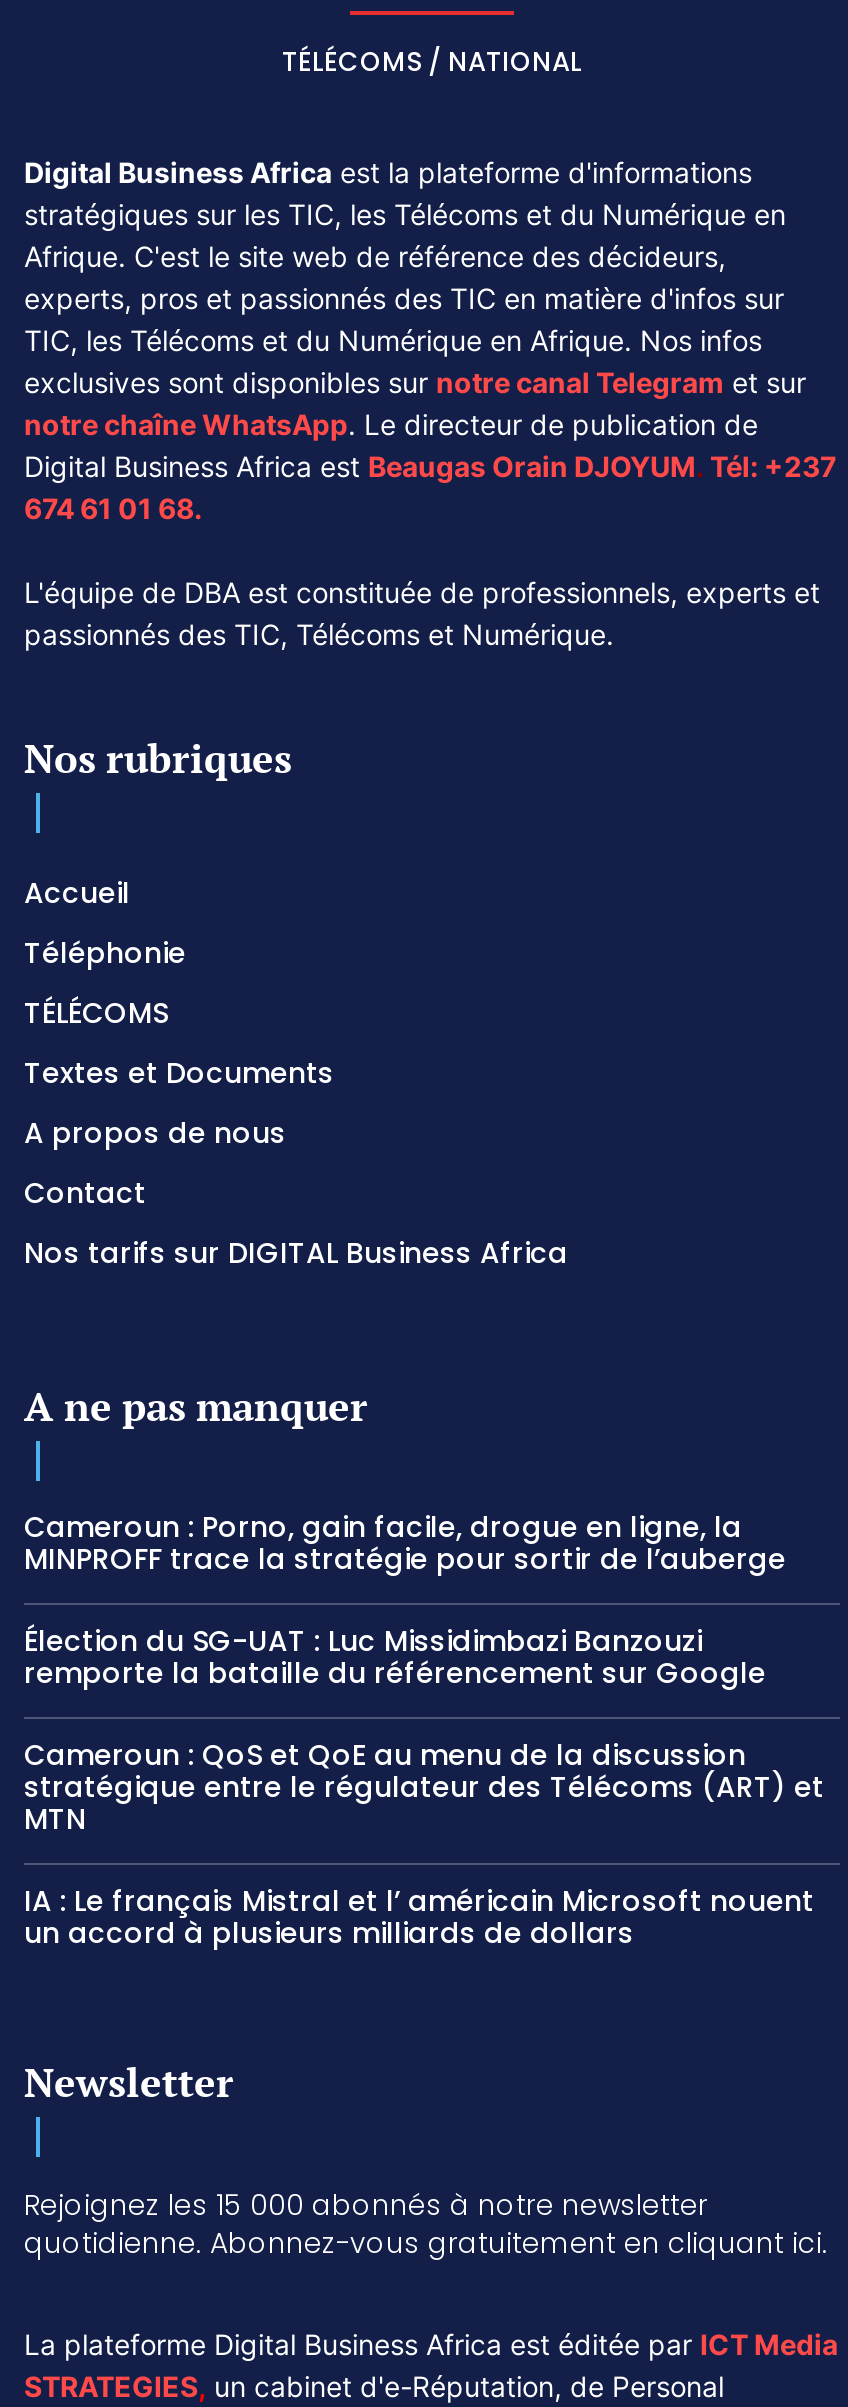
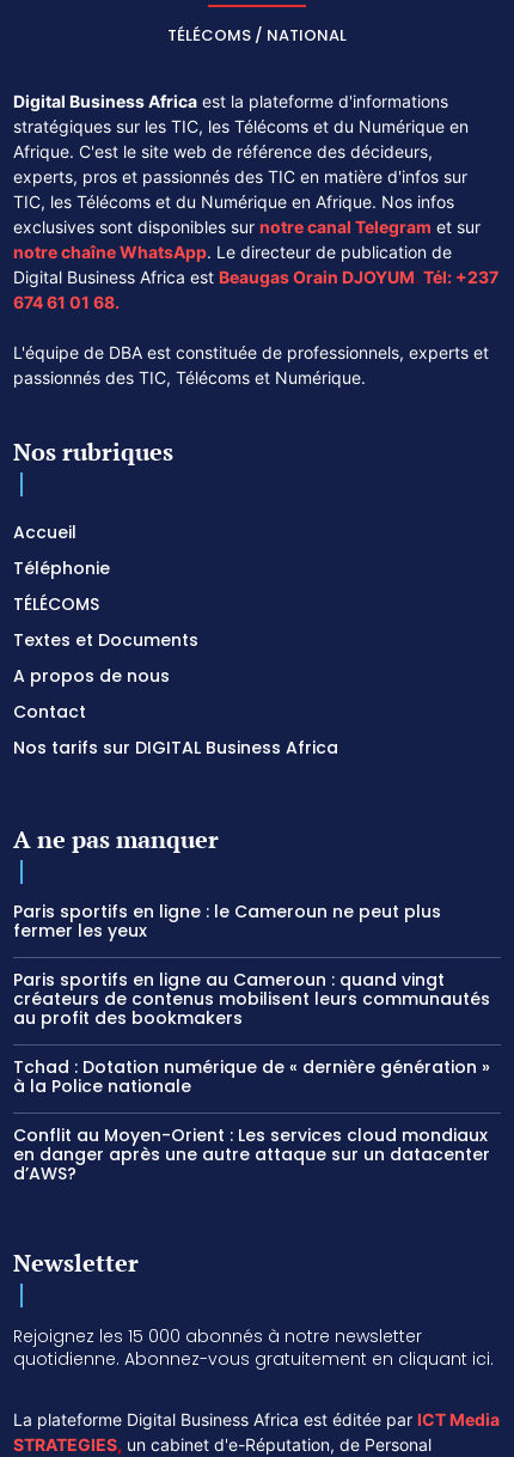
- Cameroun : Porno, gain facile, drogue en ligne, la
- MINPROFF trace la stratégie pour sortir de l’auberge
+ Paris sportifs en ligne : le Cameroun ne peut plus
+ fermer les yeux

- Élection du SG-UAT : Luc Missidimbazi Banzouzi
- remporte la bataille du référencement sur Google
+ Paris sportifs en ligne au Cameroun : quand vingt
+ créateurs de contenus mobilisent leurs communautés
+ au profit des bookmakers

- Cameroun : QoS et QoE au menu de la discussion
- stratégique entre le régulateur des Télécoms (ART) et
- MTN
+ Tchad : Dotation numérique de « dernière génération »
+ à la Police nationale

- IA : Le français Mistral et l’ américain Microsoft nouent
- un accord à plusieurs milliards de dollars
+ Conflit au Moyen-Orient : Les services cloud mondiaux
+ en danger après une autre attaque sur un datacenter
+ d’AWS?
